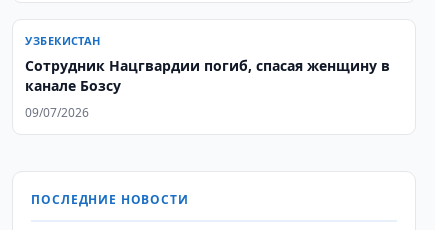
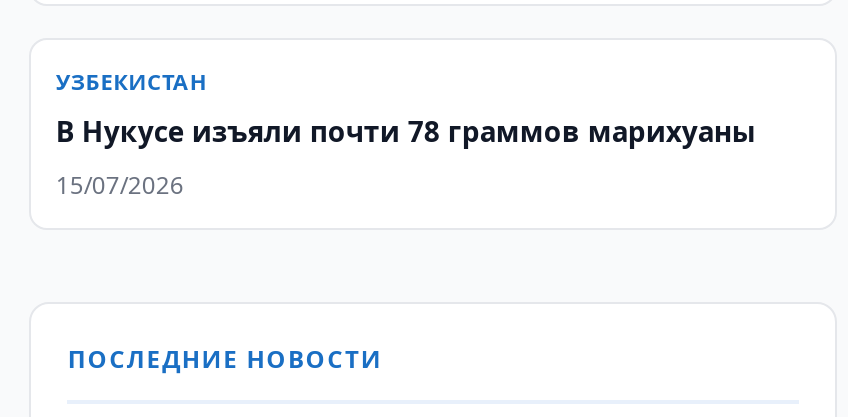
- Сотрудник Нацгвардии погиб, спасая женщину в
- канале Бозсу
+ В Нукусе изъяли почти 78 граммов марихуаны

- 09/07/2026
+ 15/07/2026
